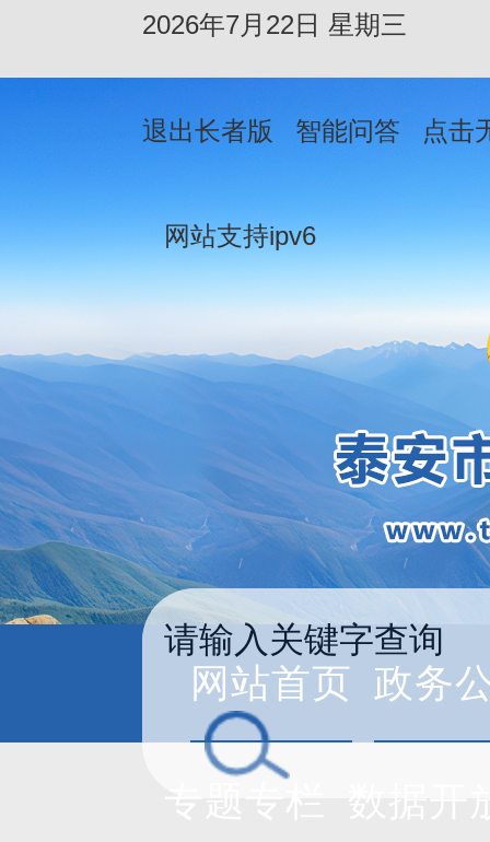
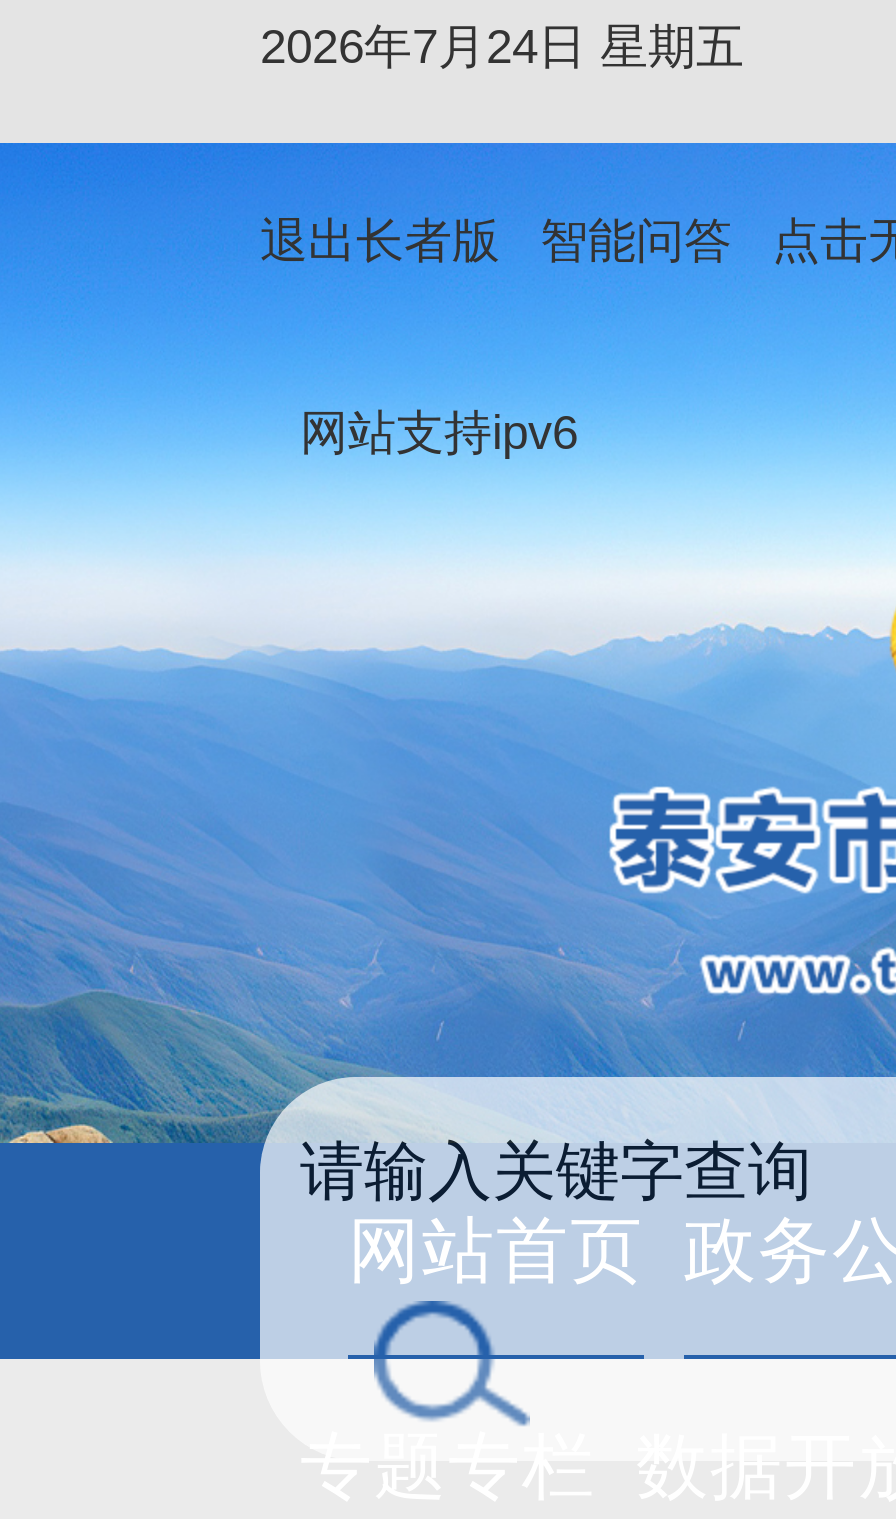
- 2026年7月22日 星期三
+ 2026年7月24日 星期五
